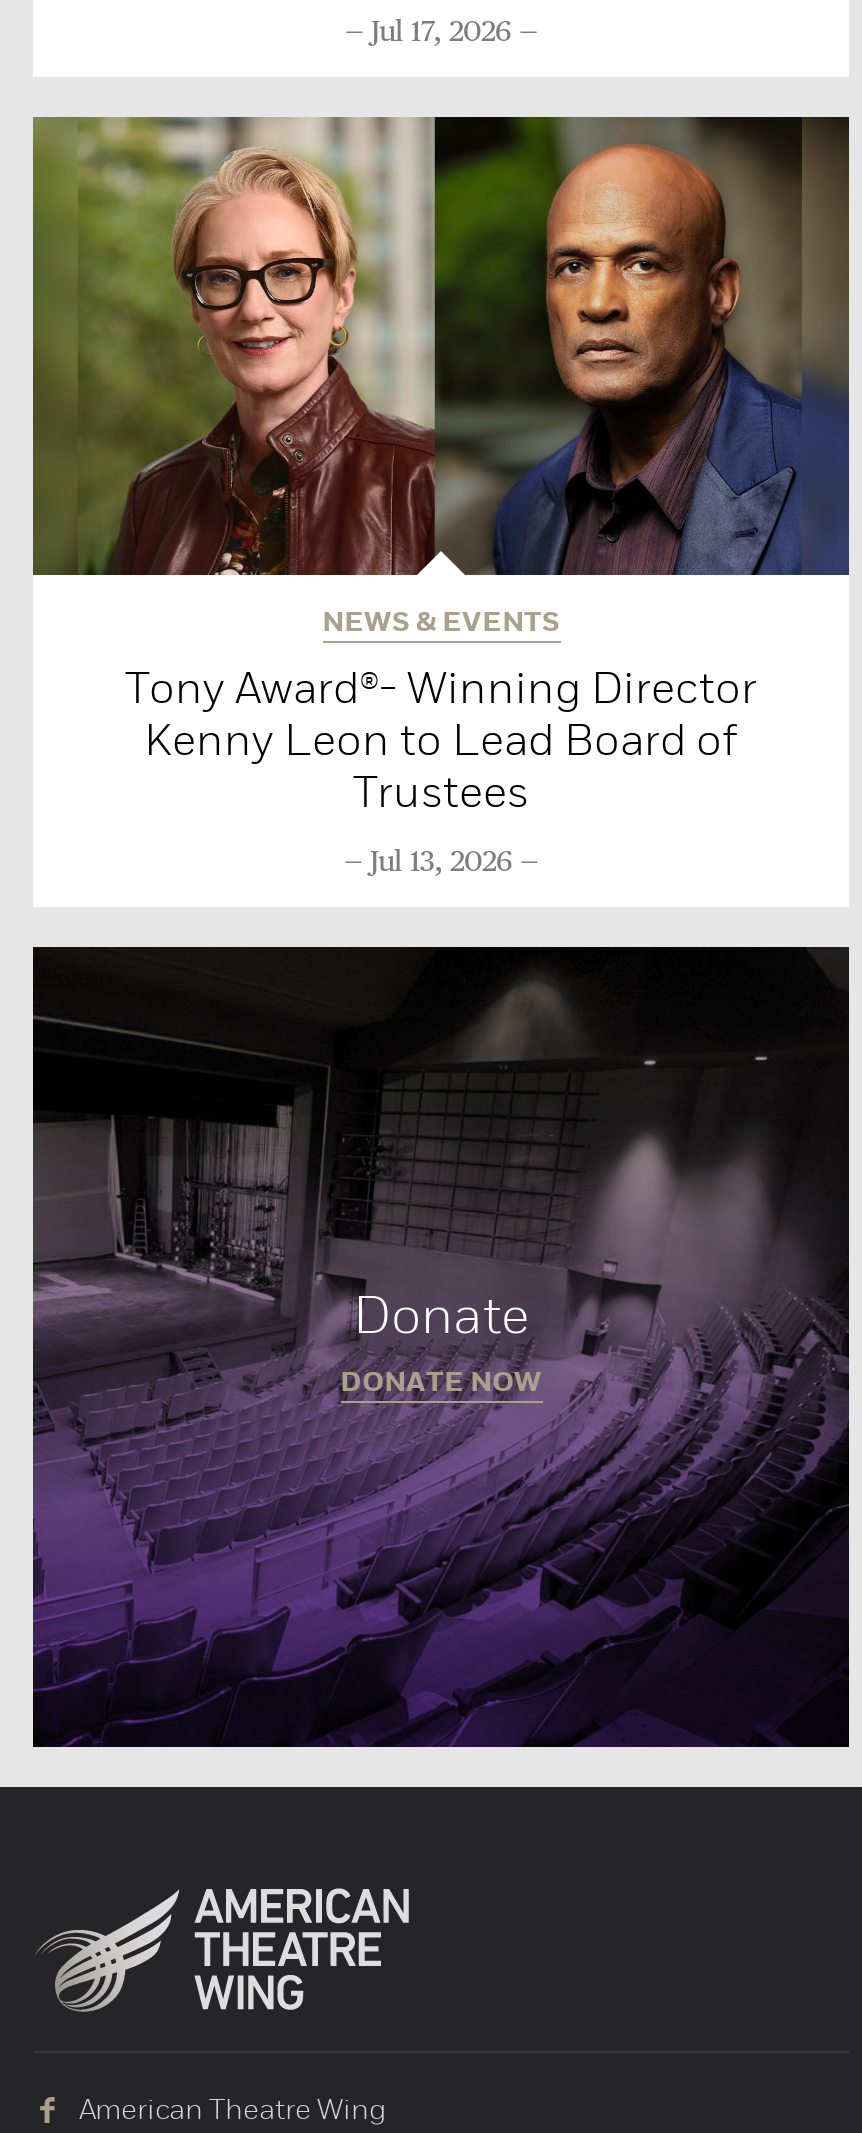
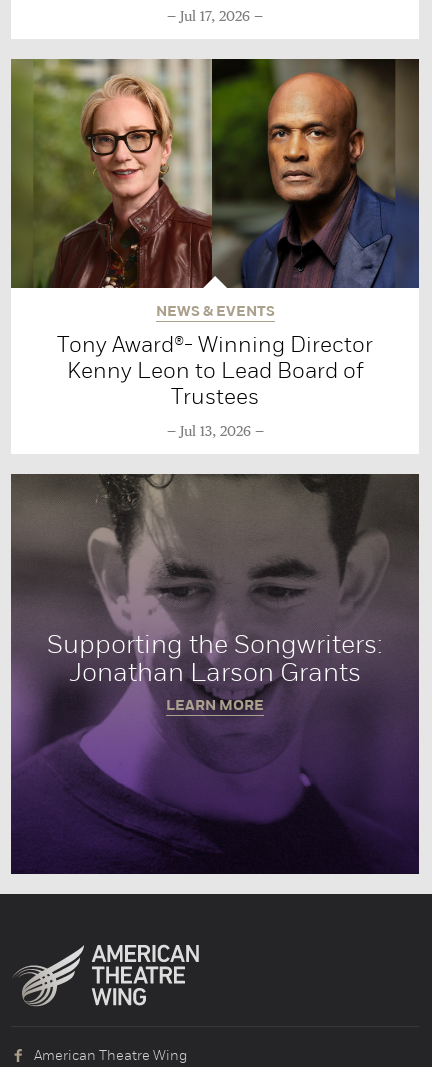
- [image]
- Donate
- DONATE NOW
+ [image]
+ Supporting the Songwriters:
+ Jonathan Larson Grants
+ LEARN MORE
